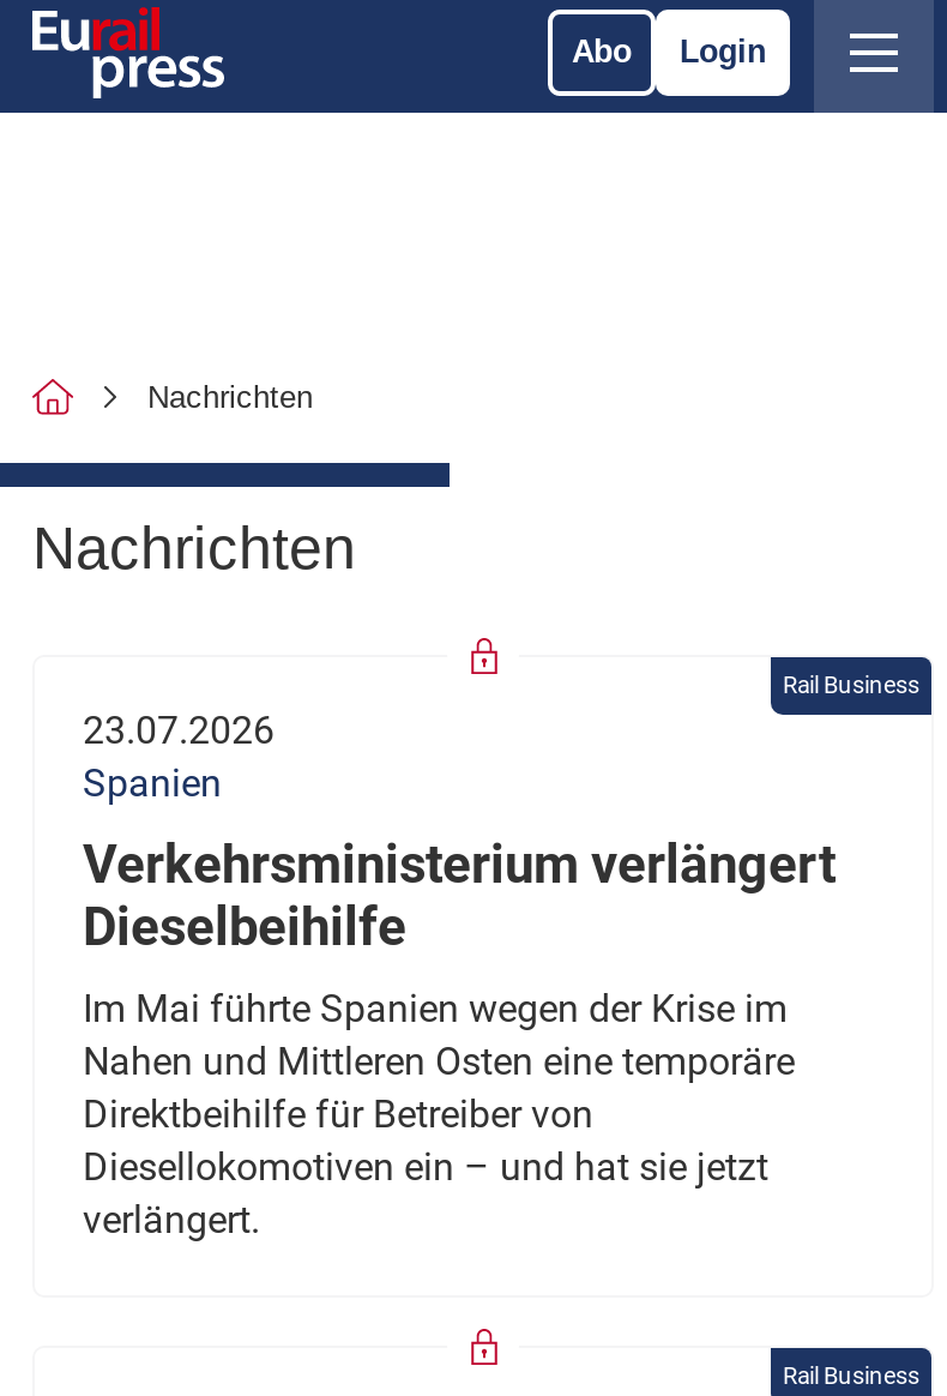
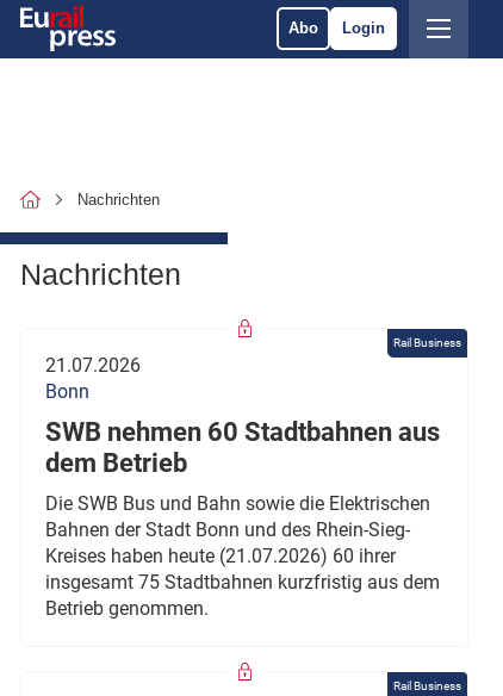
- 23.07.2026
- Spanien
+ 21.07.2026
+ Bonn

- Verkehrsministerium verlängert
- Dieselbeihilfe
+ SWB nehmen 60 Stadtbahnen aus
+ dem Betrieb

- Im Mai führte Spanien wegen der Krise im
- Nahen und Mittleren Osten eine temporäre
- Direktbeihilfe für Betreiber von
- Diesellokomotiven ein – und hat sie jetzt
- verlängert.
+ Die SWB Bus und Bahn sowie die Elektrischen
+ Bahnen der Stadt Bonn und des Rhein-Sieg-
+ Kreises haben heute (21.07.2026) 60 ihrer
+ insgesamt 75 Stadtbahnen kurzfristig aus dem
+ Betrieb genommen.
